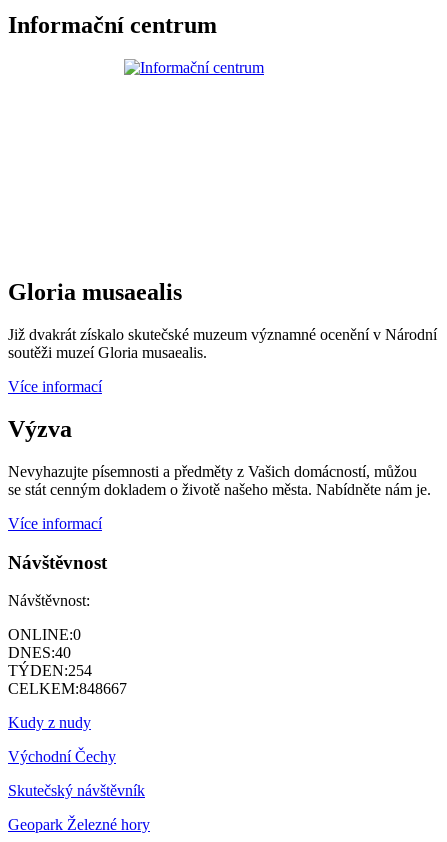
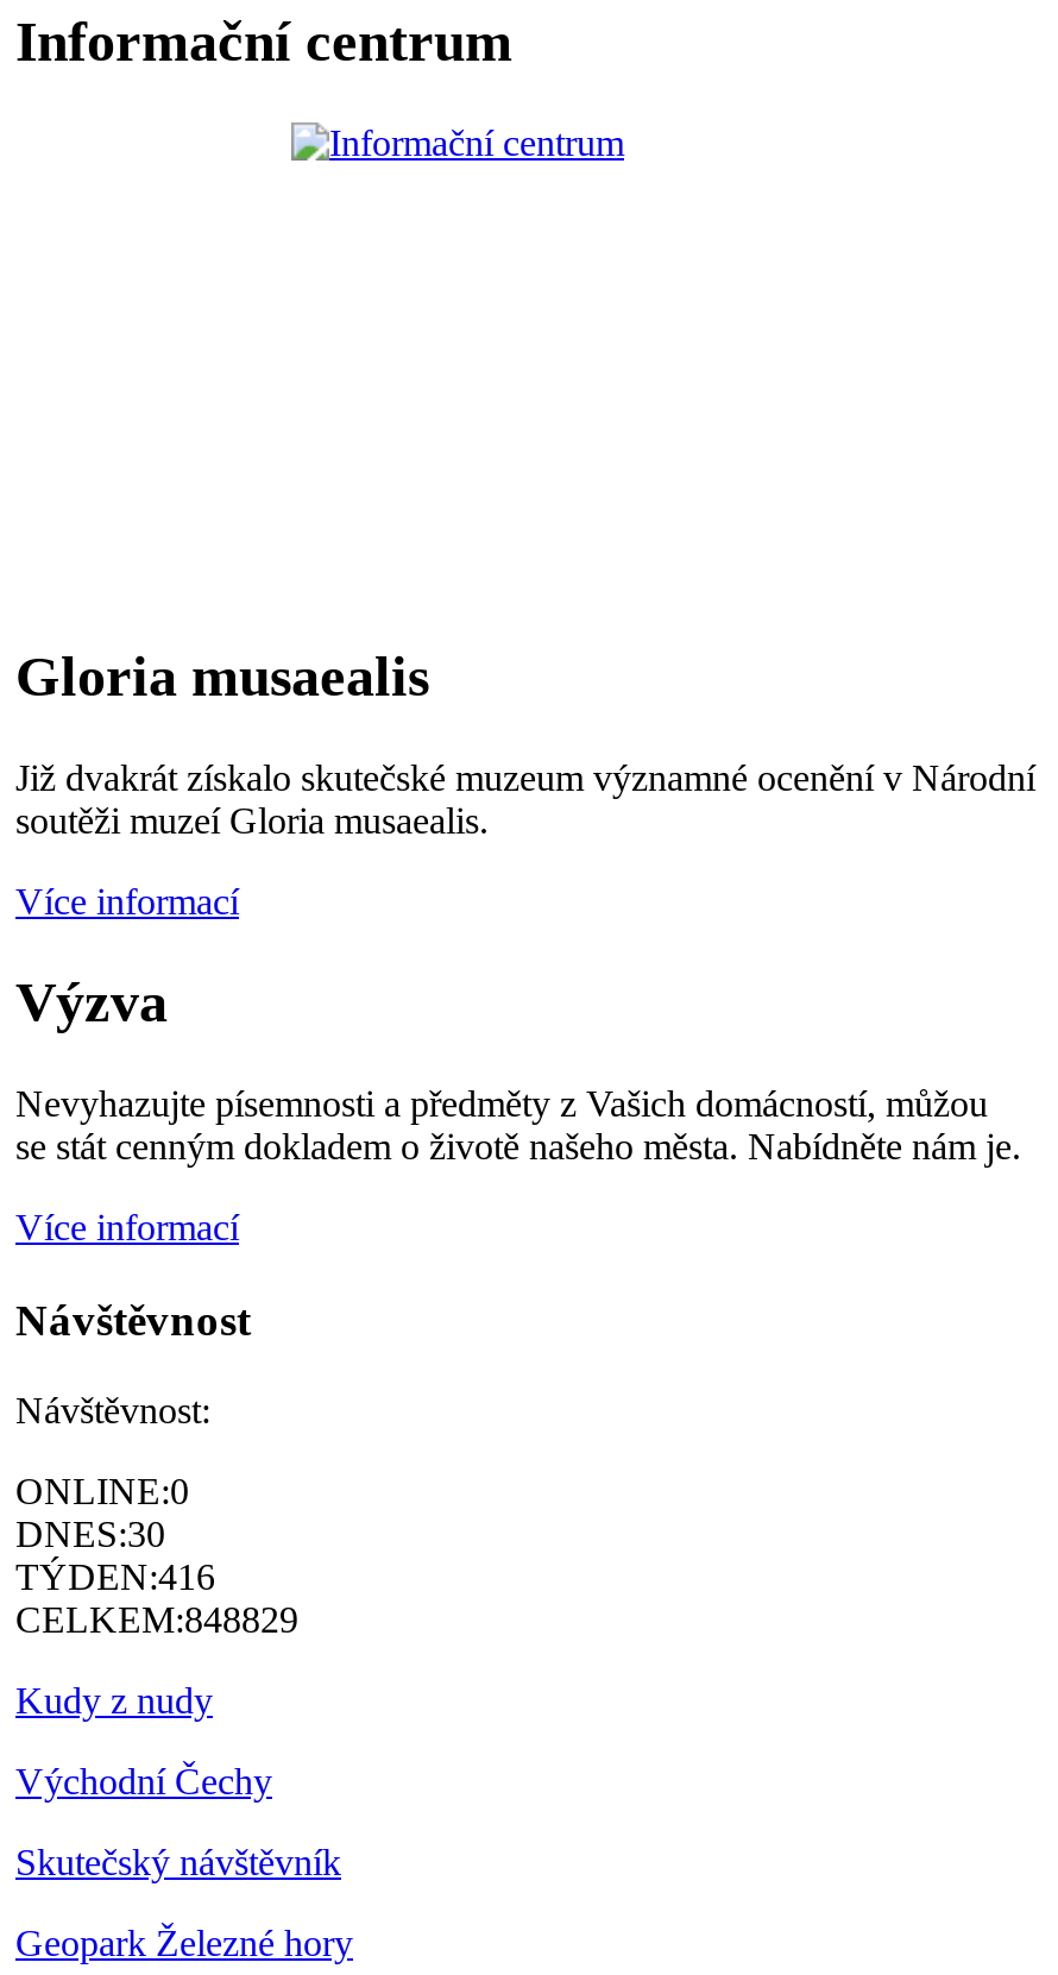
- DNES:40
+ DNES:30

- TÝDEN:254
+ TÝDEN:416

- CELKEM:848667
+ CELKEM:848829
